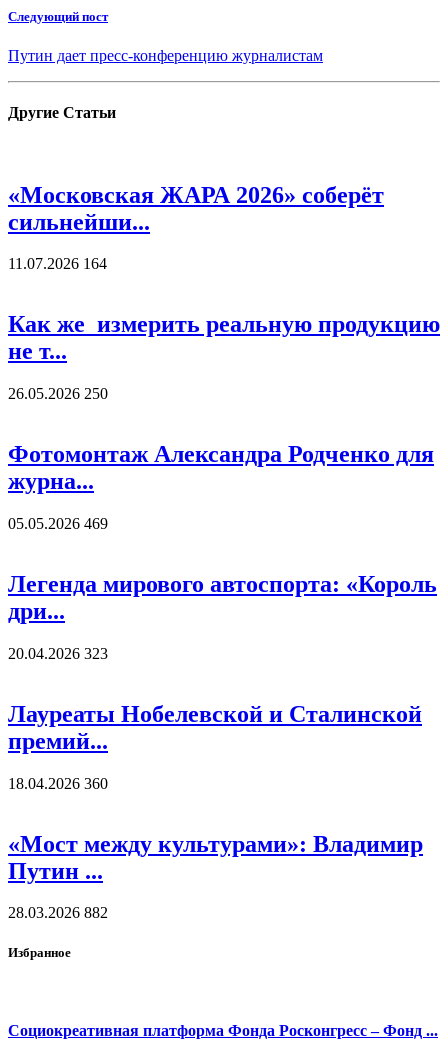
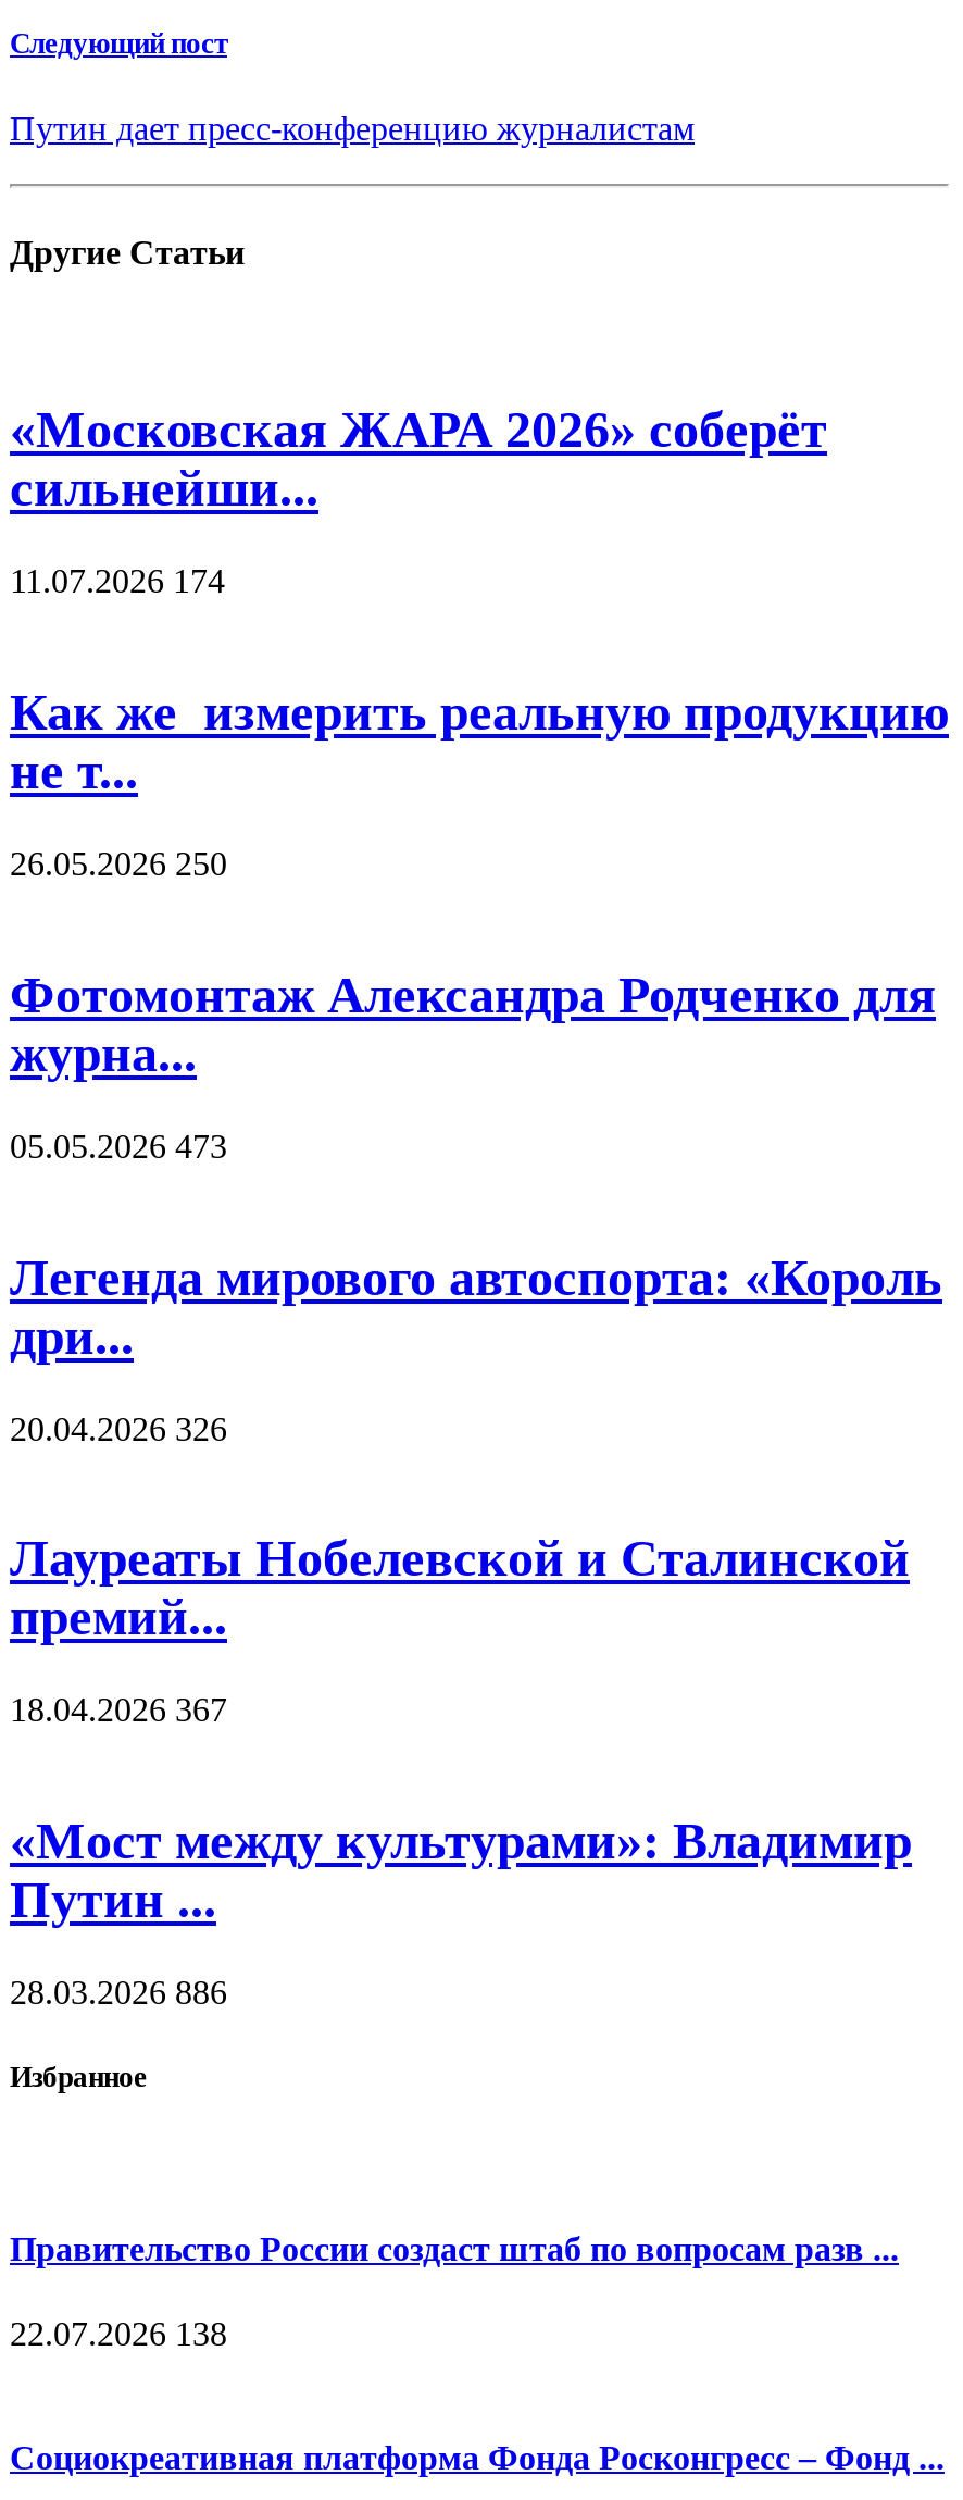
- 11.07.2026 164
+ 11.07.2026 174

- 05.05.2026 469
+ 05.05.2026 473

- 20.04.2026 323
+ 20.04.2026 326

- 18.04.2026 360
+ 18.04.2026 367

- 28.03.2026 882
+ 28.03.2026 886

+ Правительство России создаст штаб по вопросам разв ...
+ 22.07.2026 138
